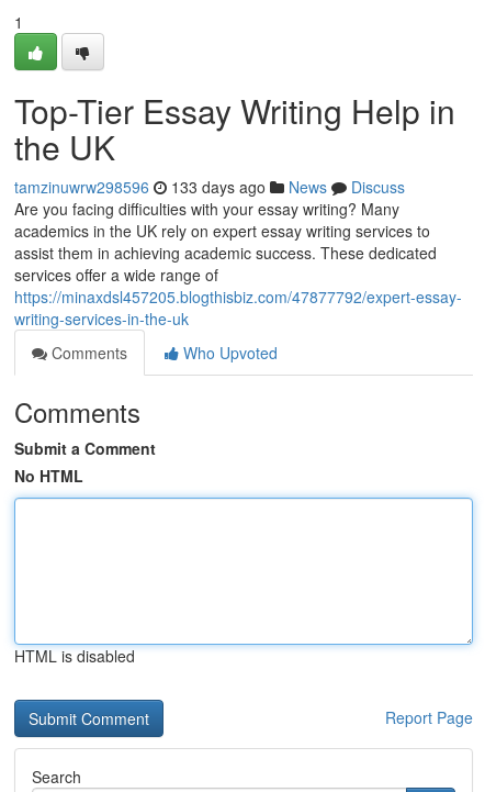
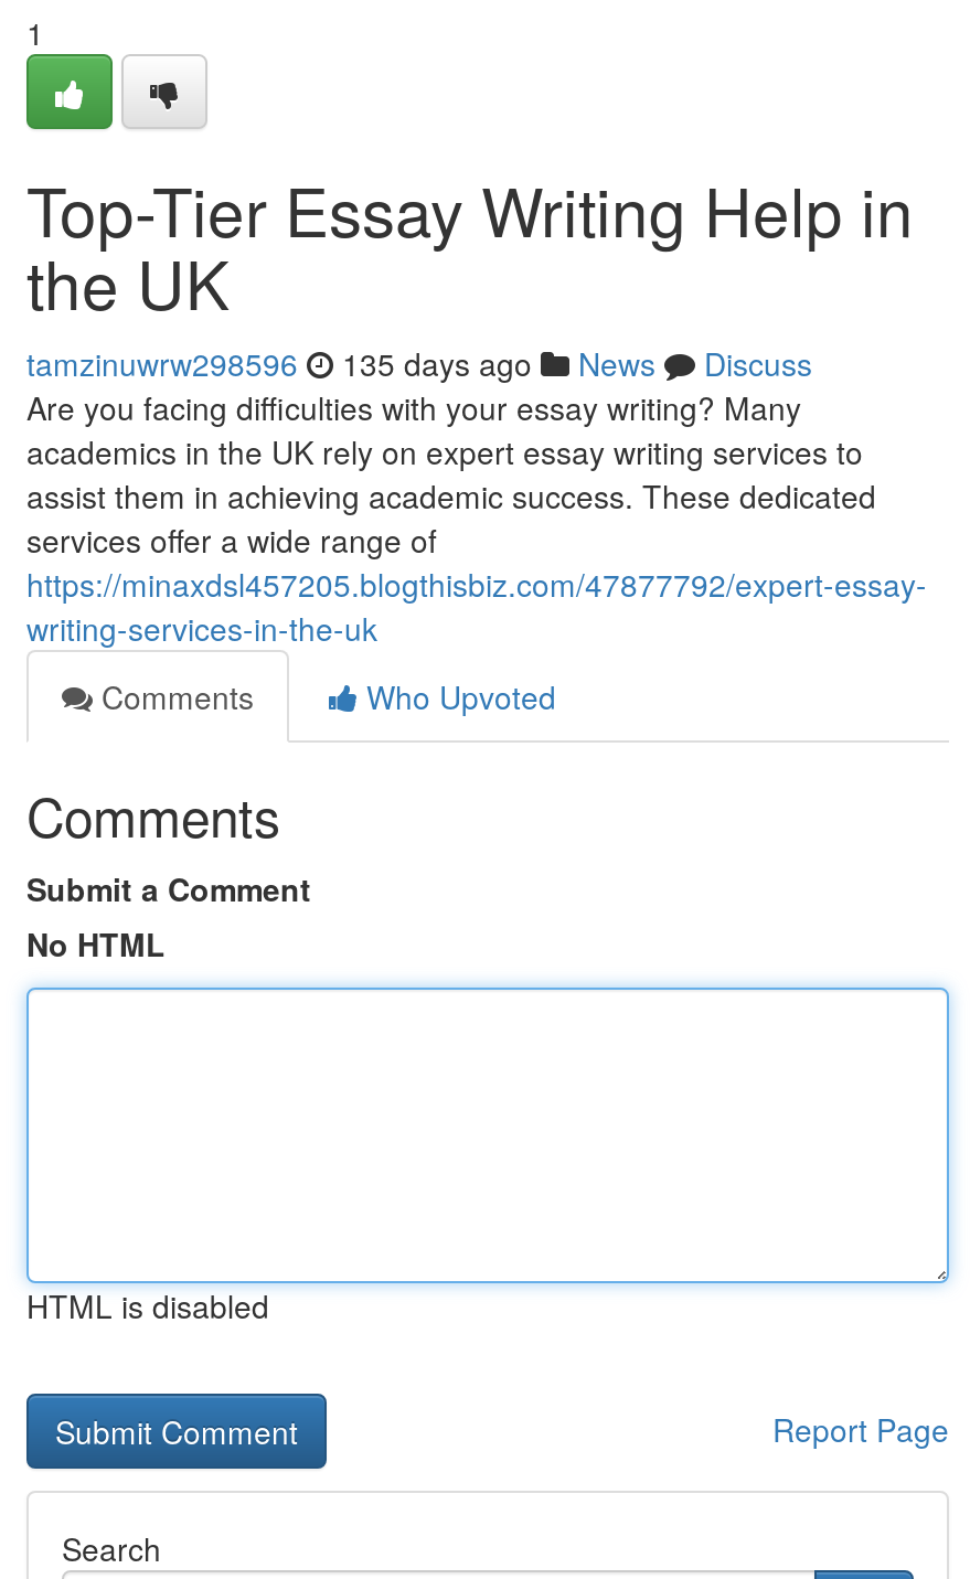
- tamzinuwrw298596 133 days ago News Discuss
+ tamzinuwrw298596 135 days ago News Discuss
